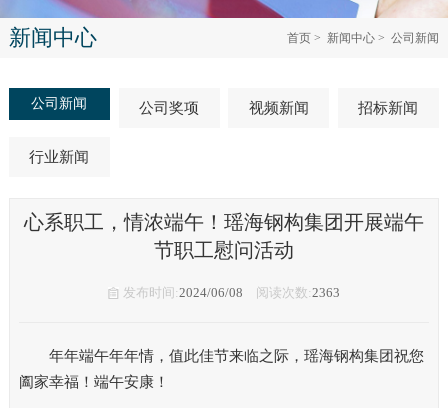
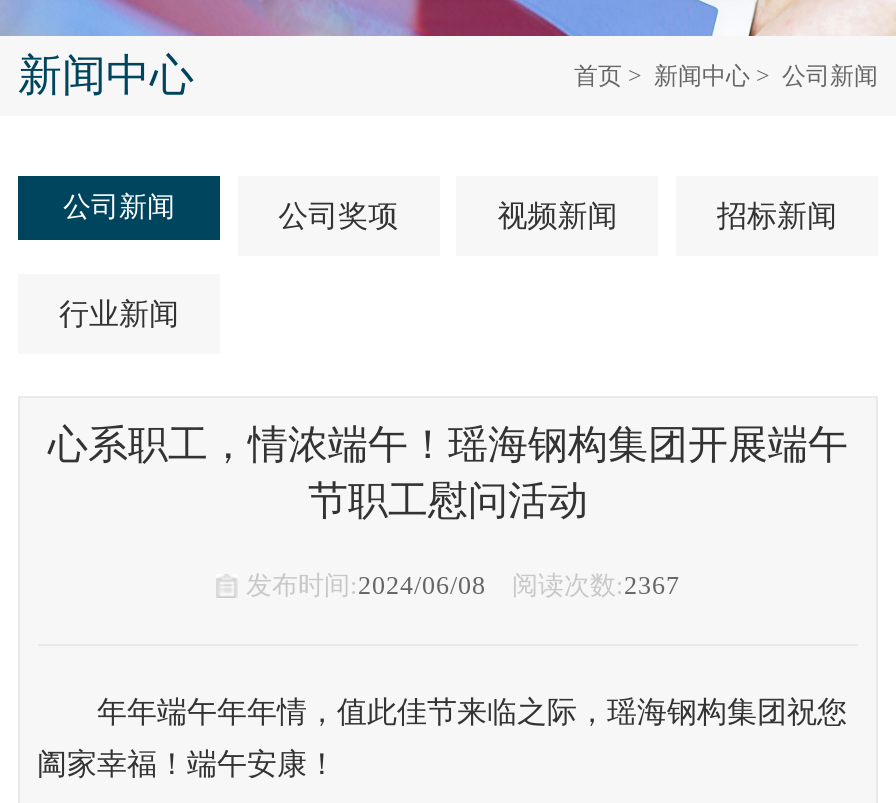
- 阅读次数: 2363
+ 阅读次数: 2367
